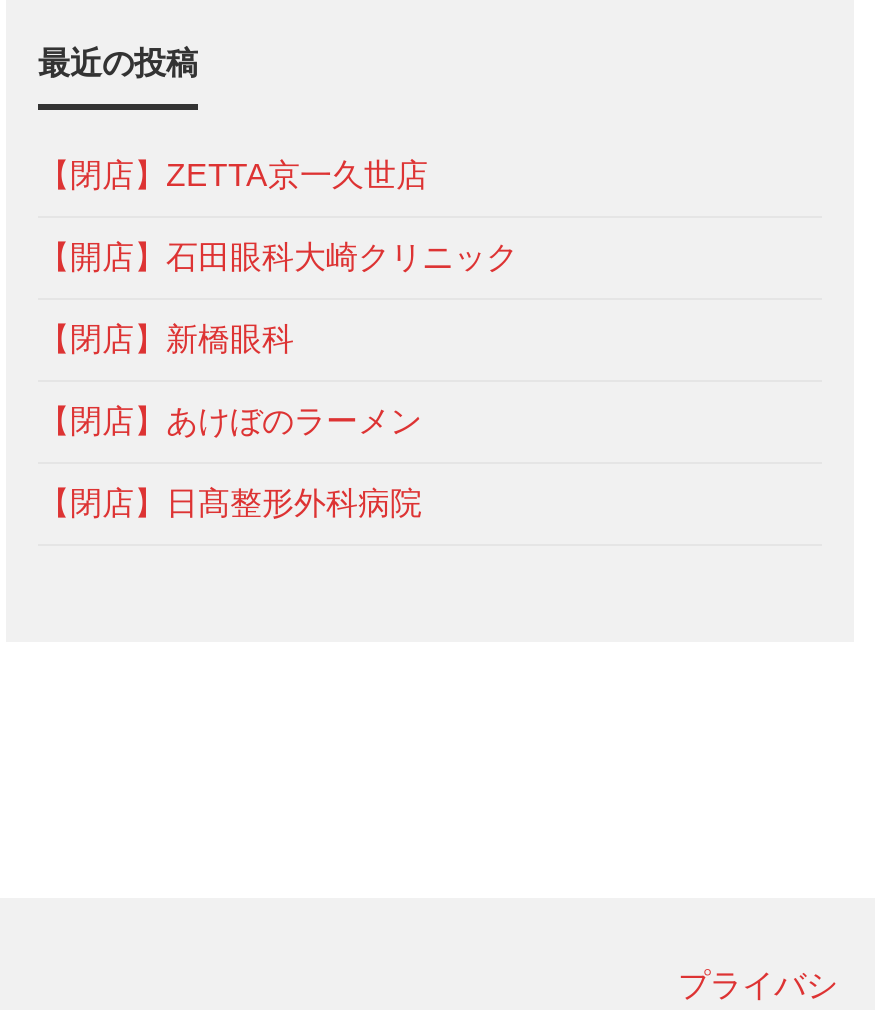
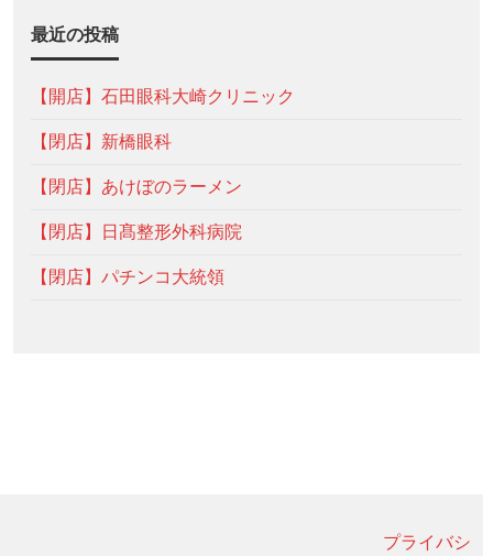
- 【閉店】ZETTA京一久世店

moved up: 【開店】石田眼科大崎クリニック | 【閉店】新橋眼科 | 【閉店】あけぼのラーメン | 【閉店】日髙整形外科病院

+ 【閉店】パチンコ大統領
